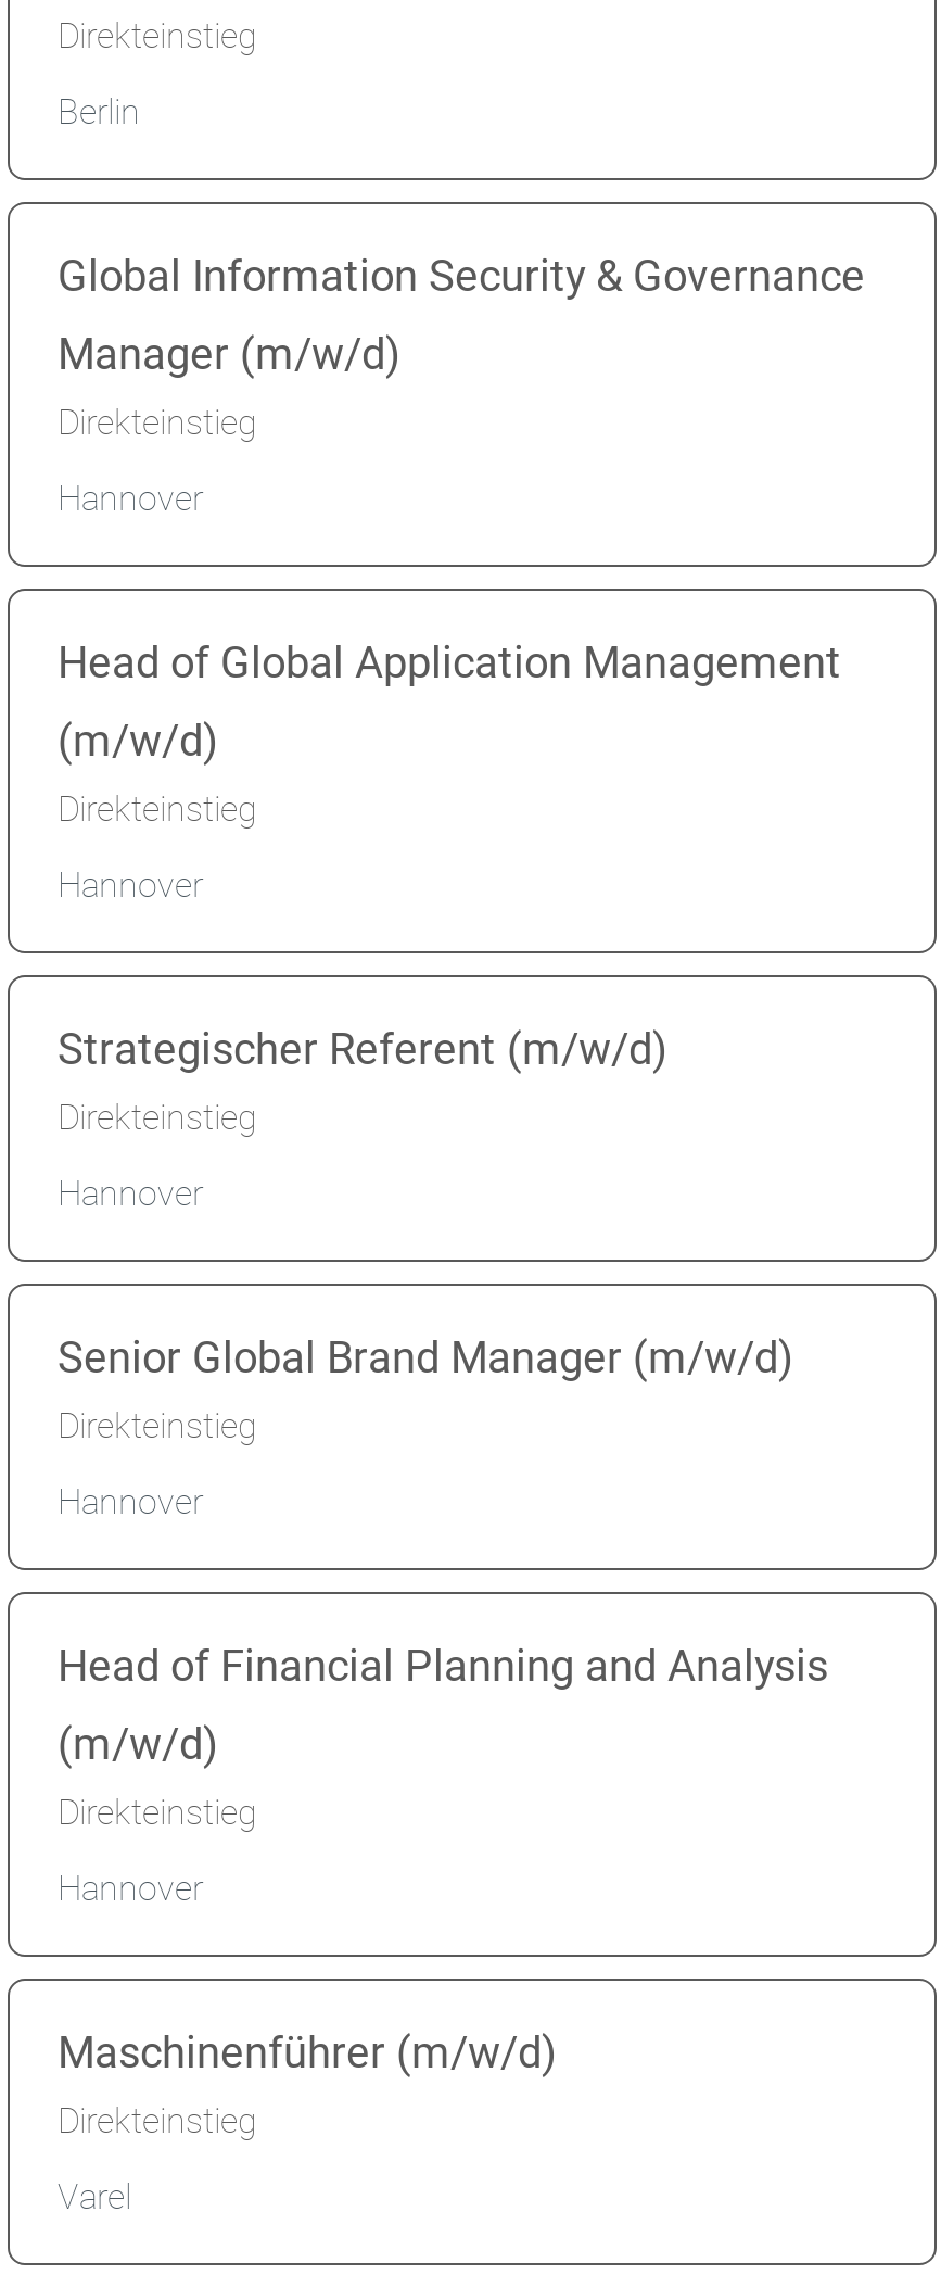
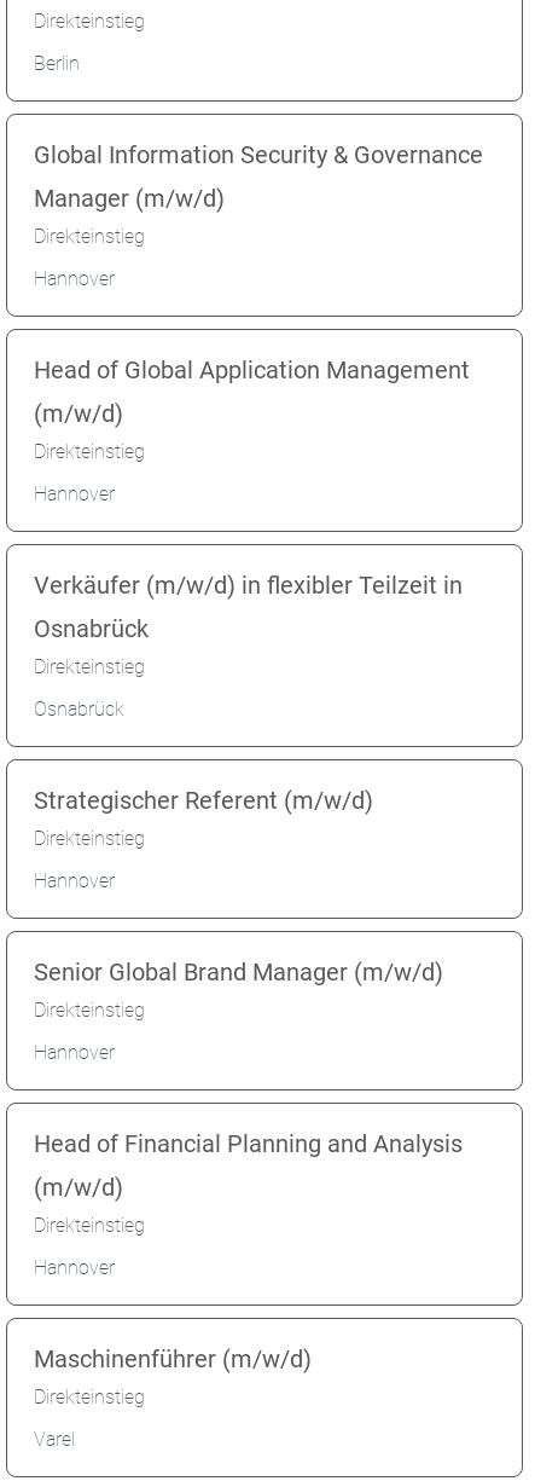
+ Verkäufer (m/w/d) in flexibler Teilzeit in
+ Osnabrück
+ Direkteinstieg
+ Osnabrück
